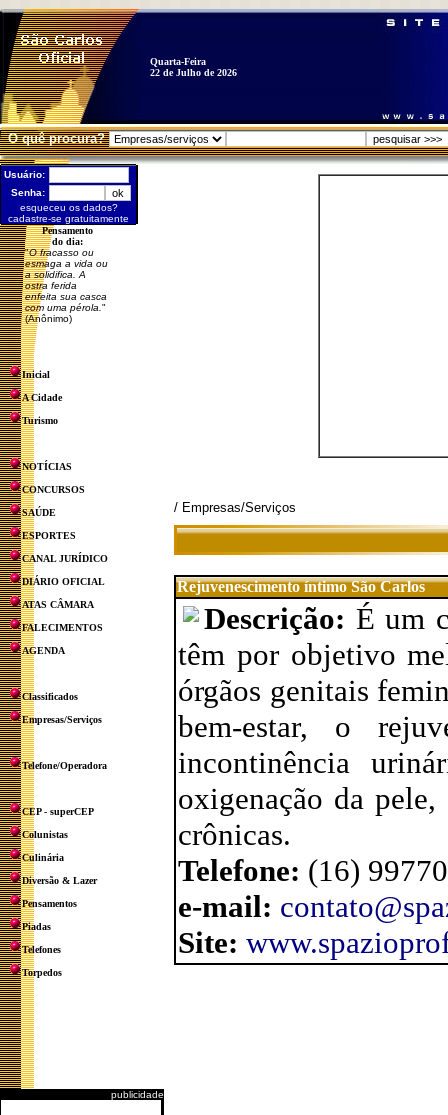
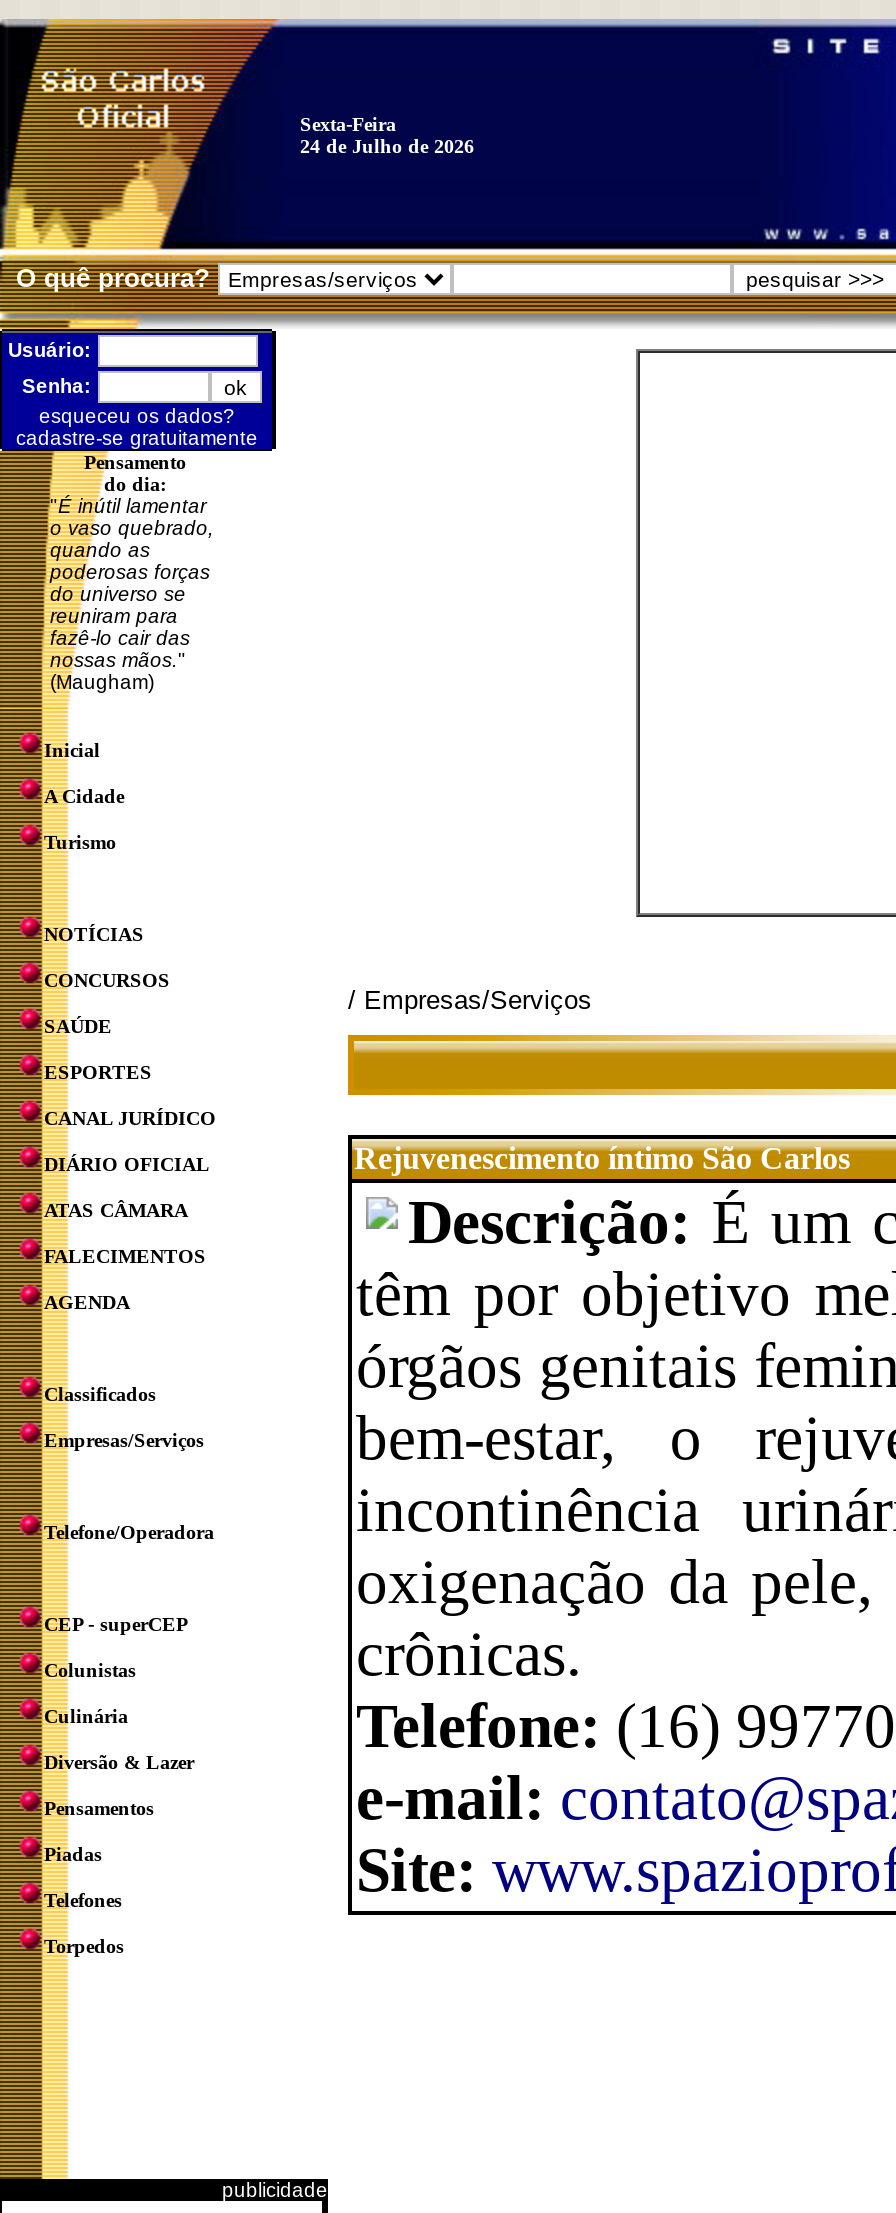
- Quarta-Feira
- 22 de Julho de 2026
+ Sexta-Feira
+ 24 de Julho de 2026

- "O fracasso ou
- esmaga a vida ou
- a solidifica. A
- ostra ferida
- enfeita sua casca
- com uma pérola."
- (Anônimo)
+ "É inútil lamentar
+ o vaso quebrado,
+ quando as
+ poderosas forças
+ do universo se
+ reuniram para
+ fazê-lo cair das
+ nossas mãos. "
+ (Maugham)
